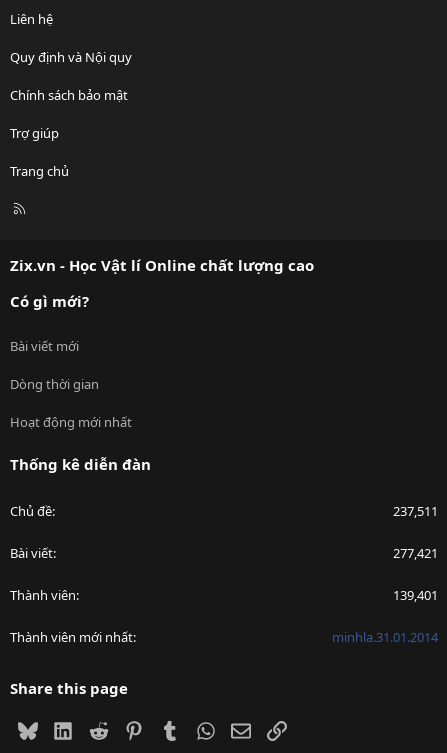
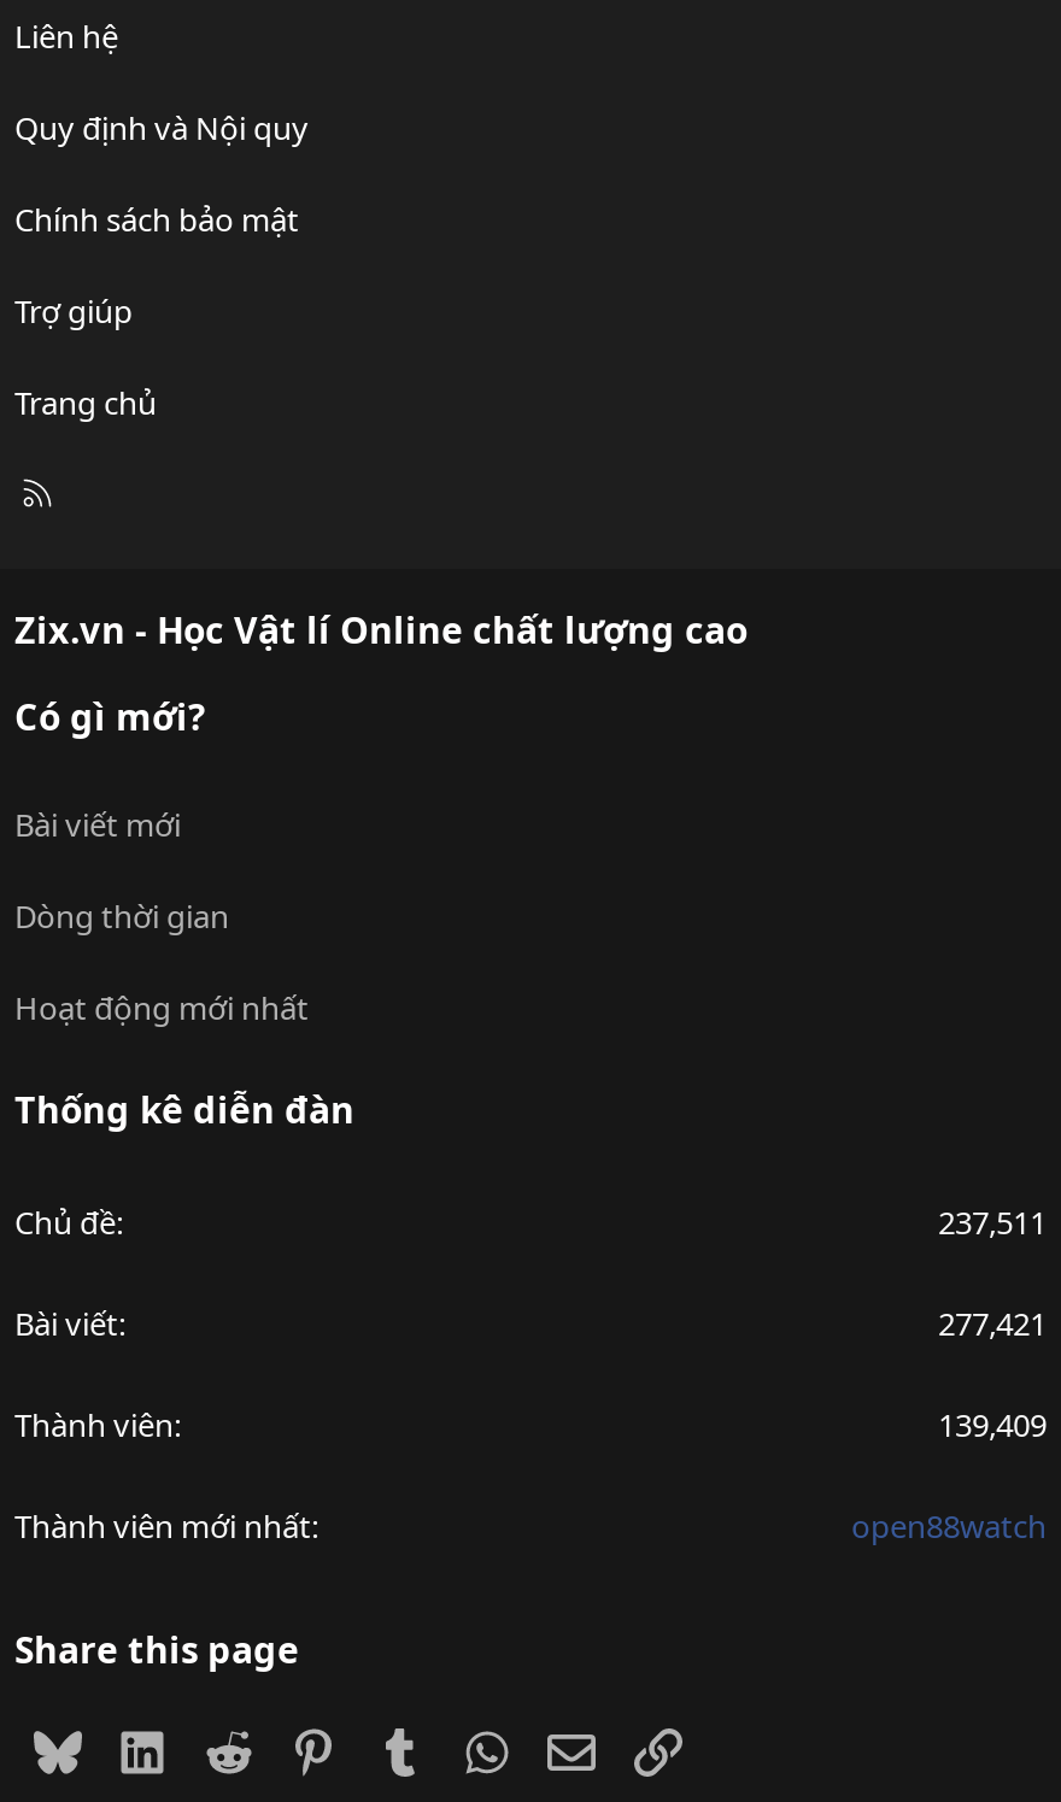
- 139,401
+ 139,409

- minhla.31.01.2014
+ open88watch
